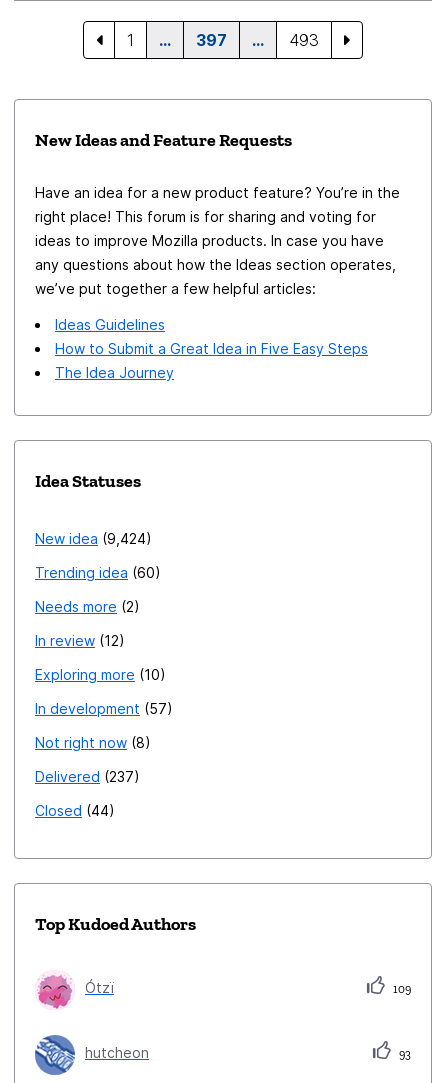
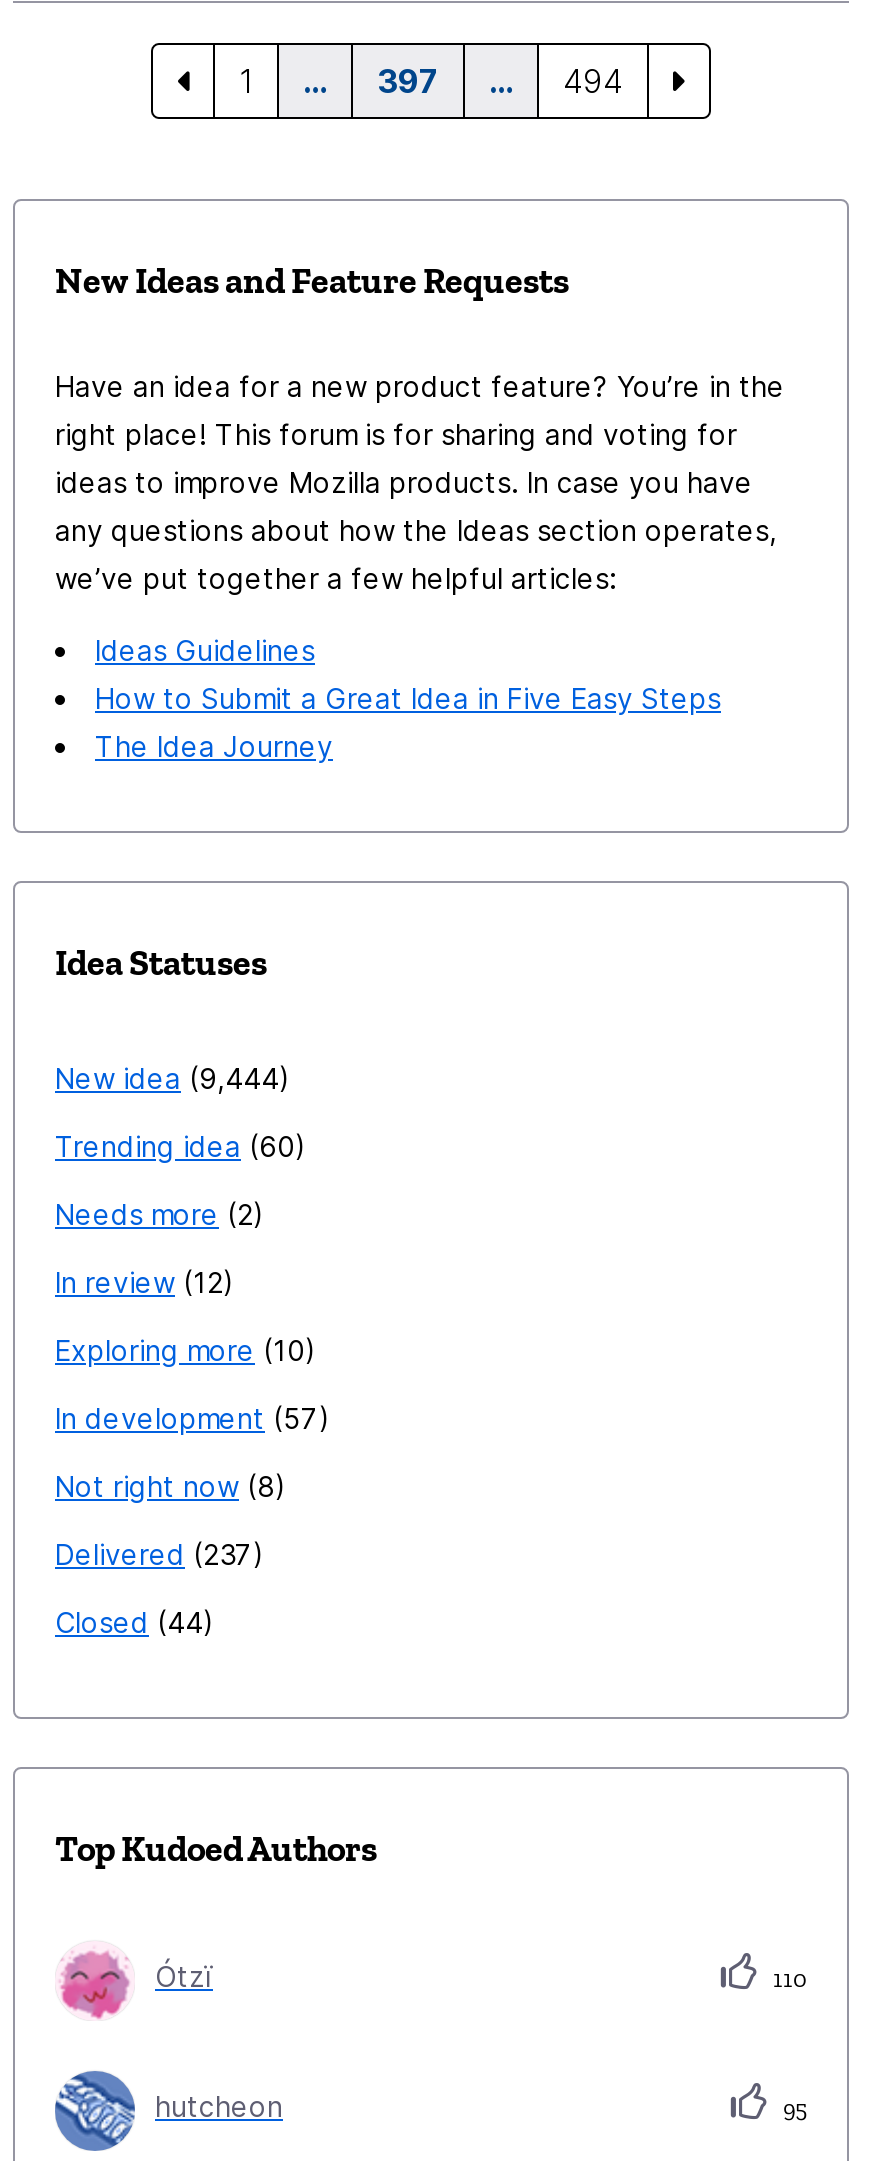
- 493
+ 494

- New idea 9,424
+ New idea 9,444

- 109
+ 110

- 93
+ 95
